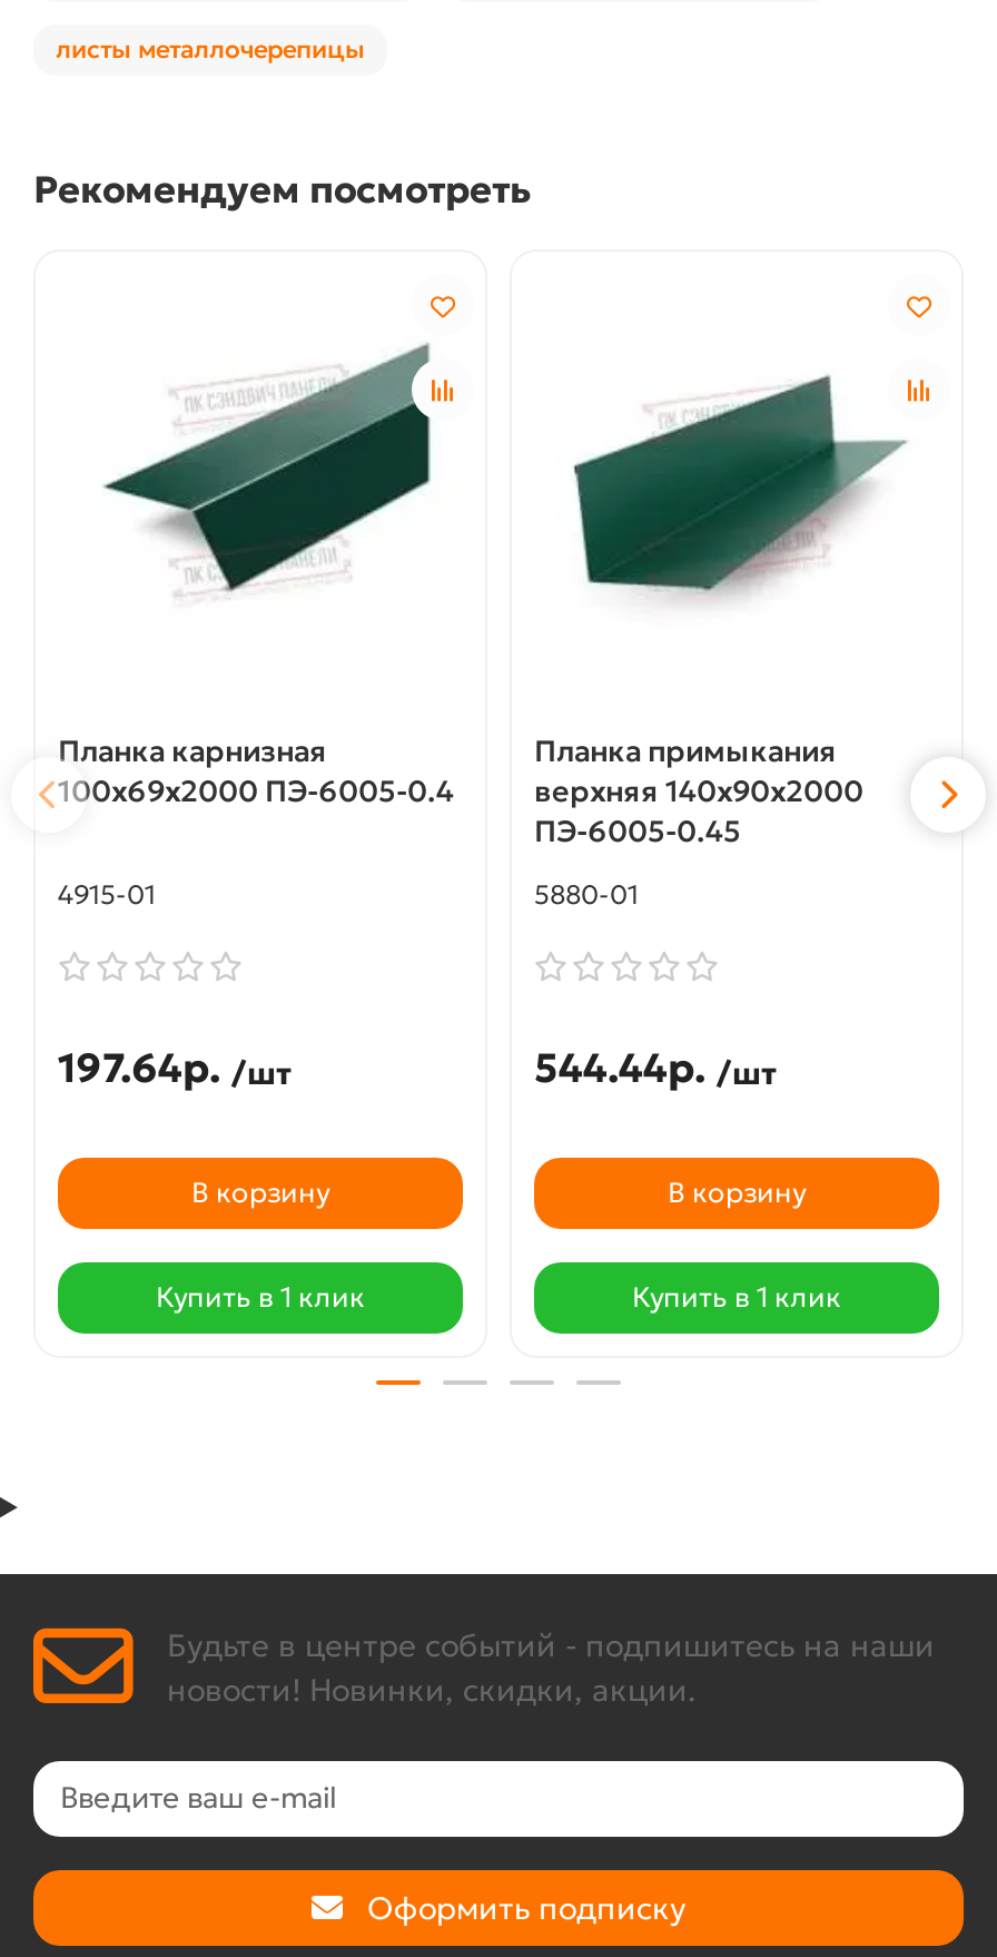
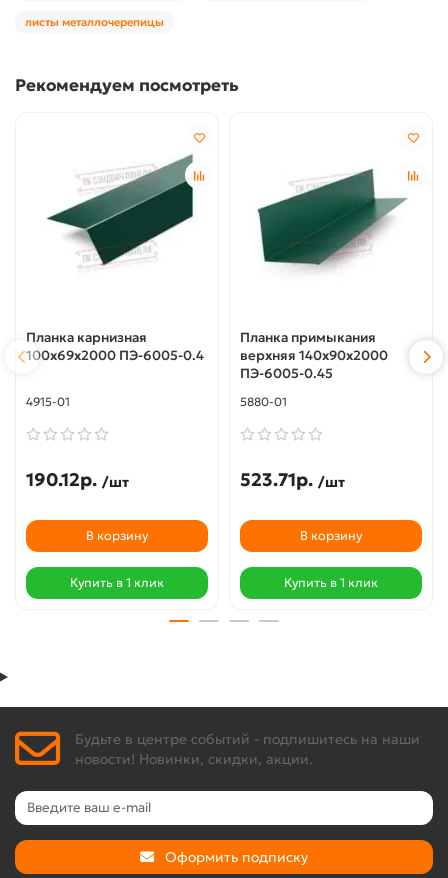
- 197.64р. /шт
+ 190.12р. /шт

- 544.44р. /шт
+ 523.71р. /шт
